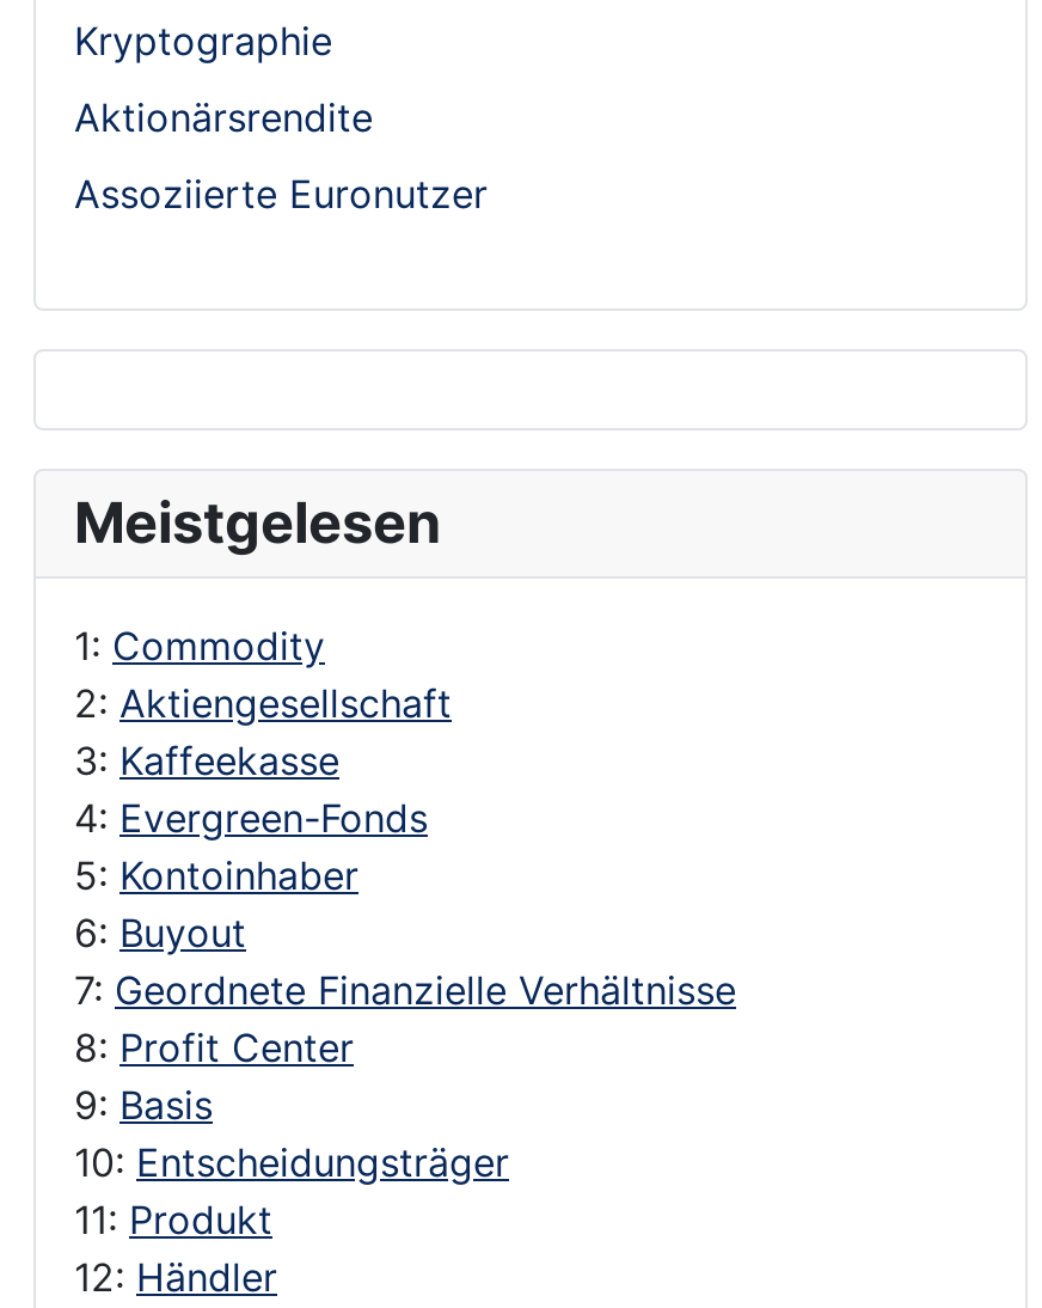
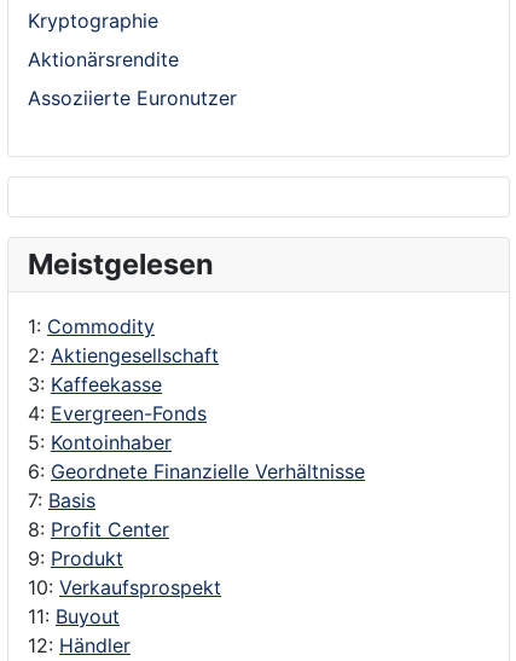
- 6: Buyout
- 7: Geordnete Finanzielle Verhältnisse
+ 6: Geordnete Finanzielle Verhältnisse
+ 7: Basis

- 9: Basis
- 10: Entscheidungsträger
- 11: Produkt
+ 9: Produkt
+ 10: Verkaufsprospekt
+ 11: Buyout
